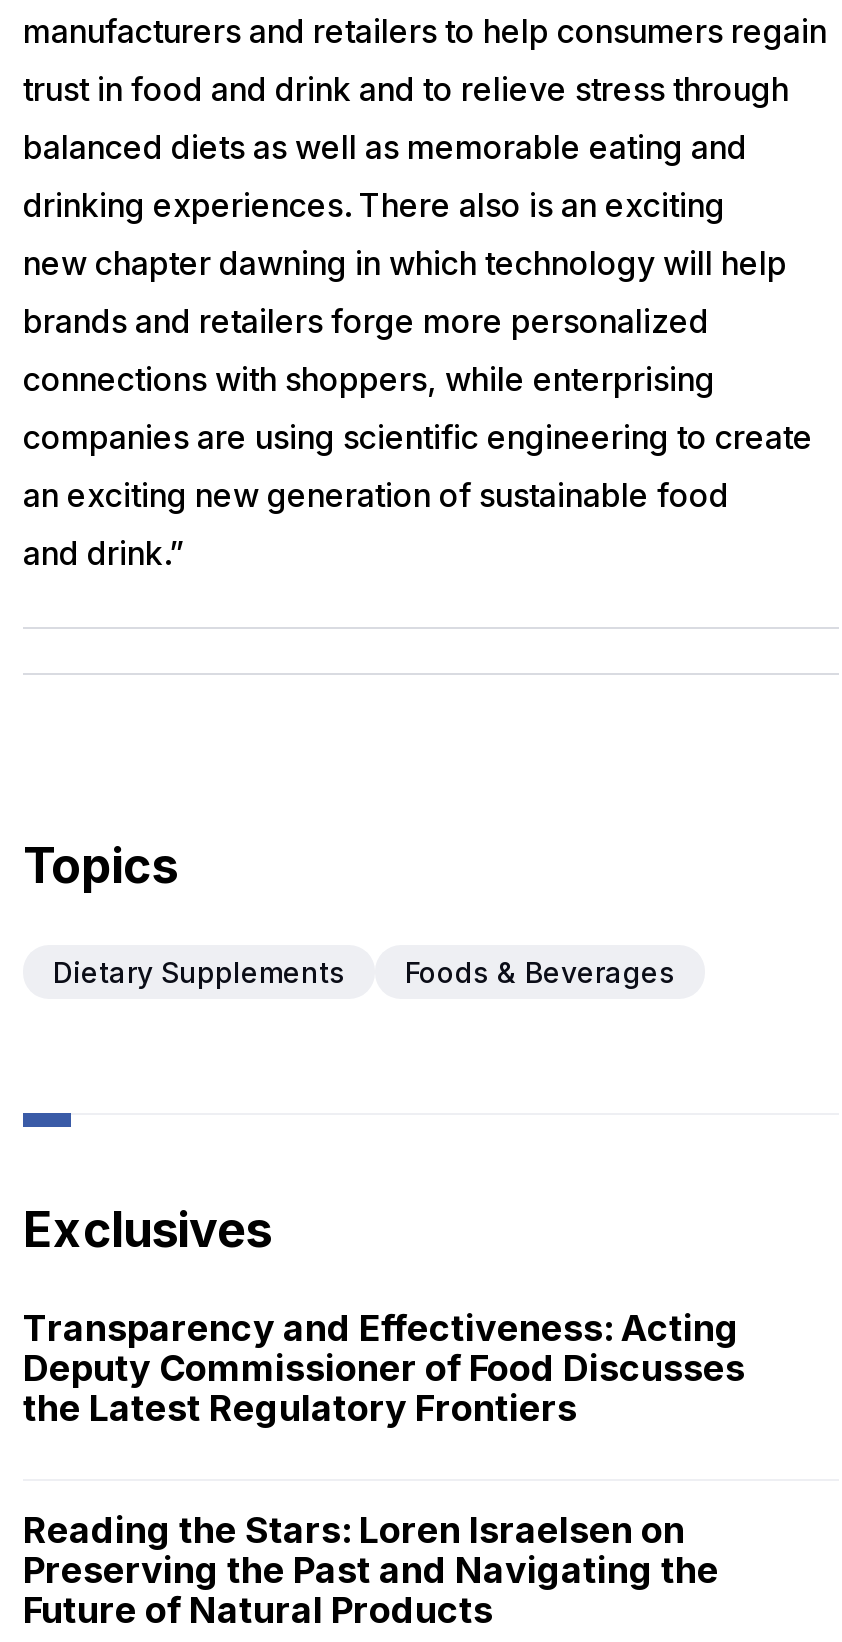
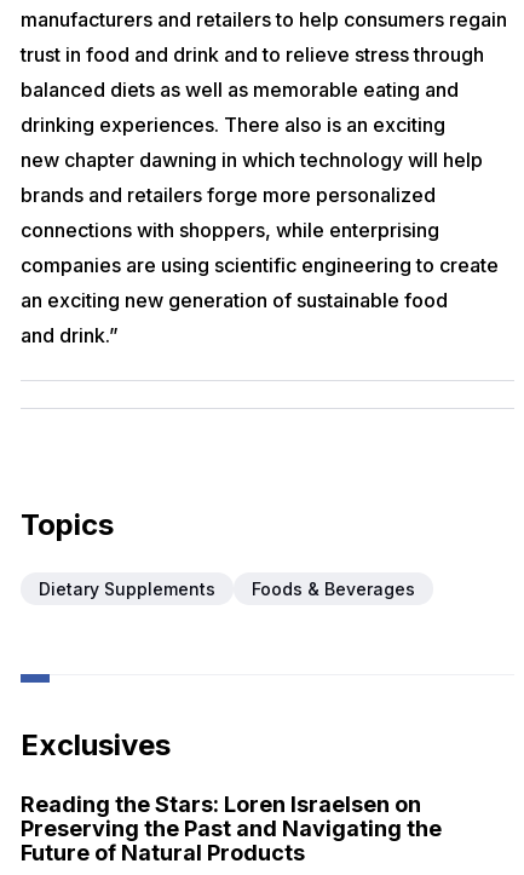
- Transparency and Effectiveness: Acting
- Deputy Commissioner of Food Discusses
- the Latest Regulatory Frontiers
